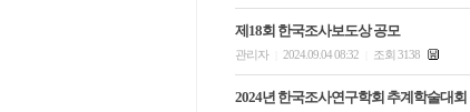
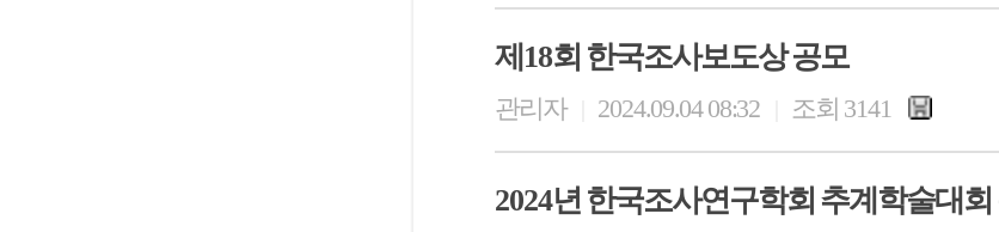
- 관리자 2024.09.04 08:32 조회 3138
+ 관리자 2024.09.04 08:32 조회 3141
